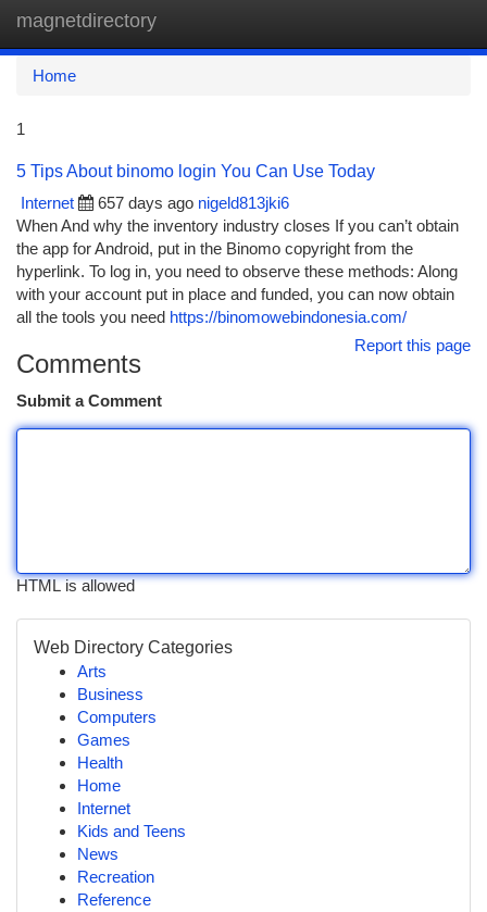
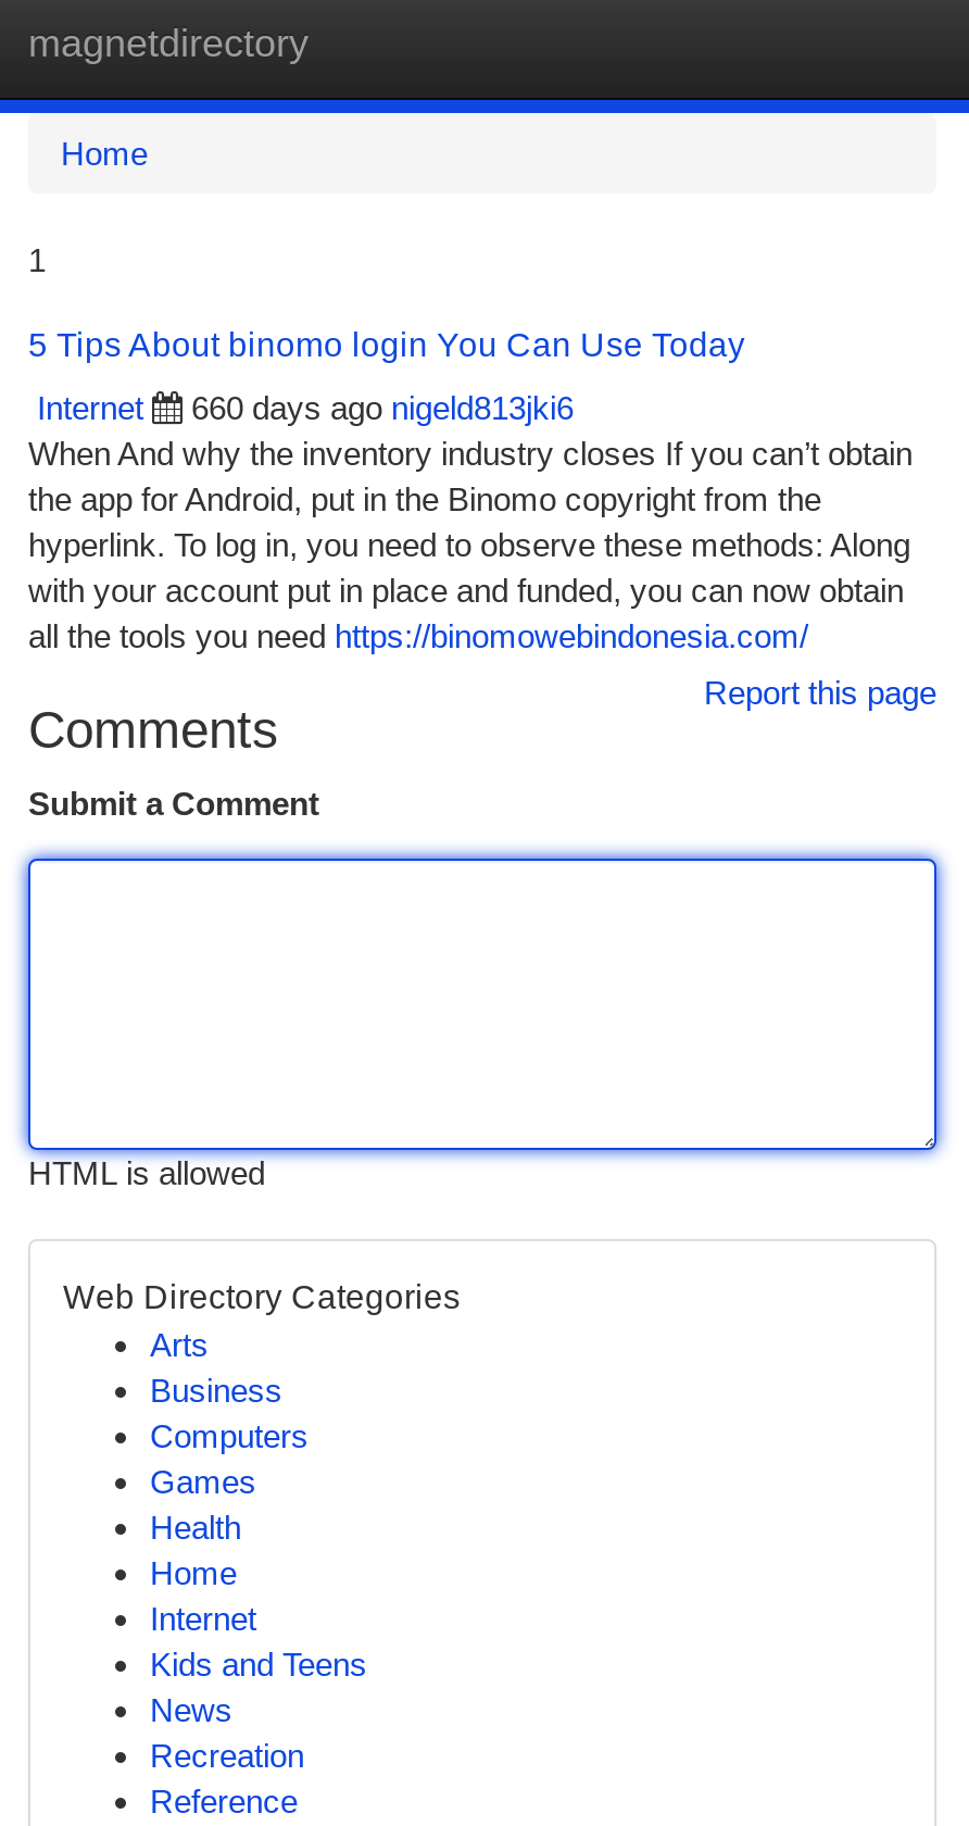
- 657 days ago nigeld813jki6
+ 660 days ago nigeld813jki6
